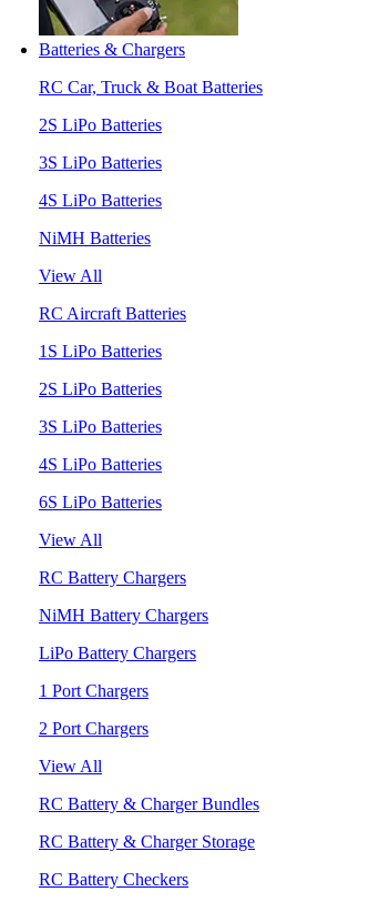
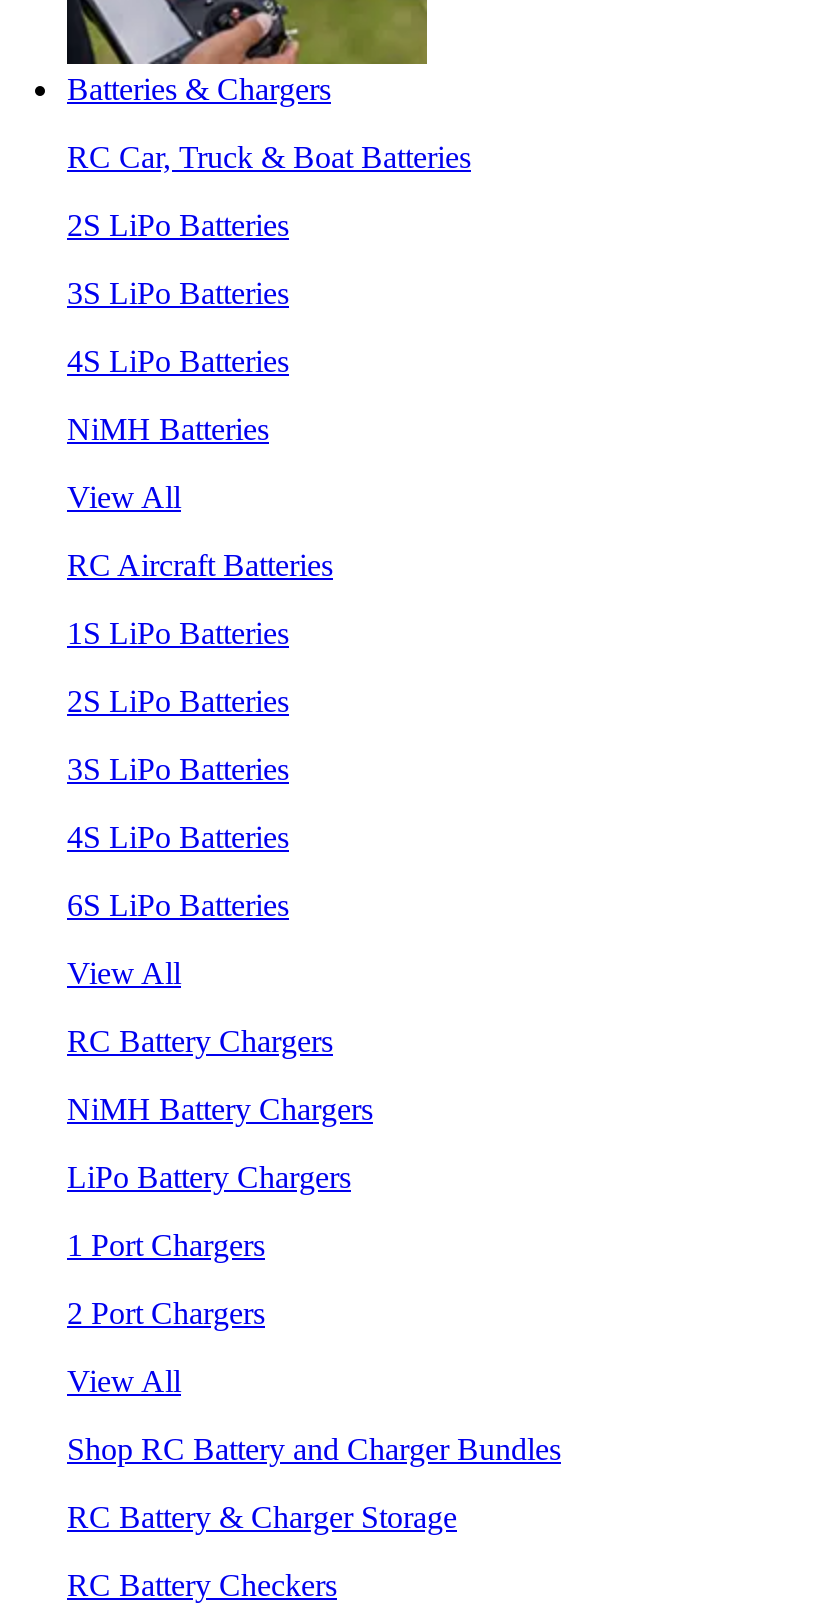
- RC Battery & Charger Bundles
+ Shop RC Battery and Charger Bundles
